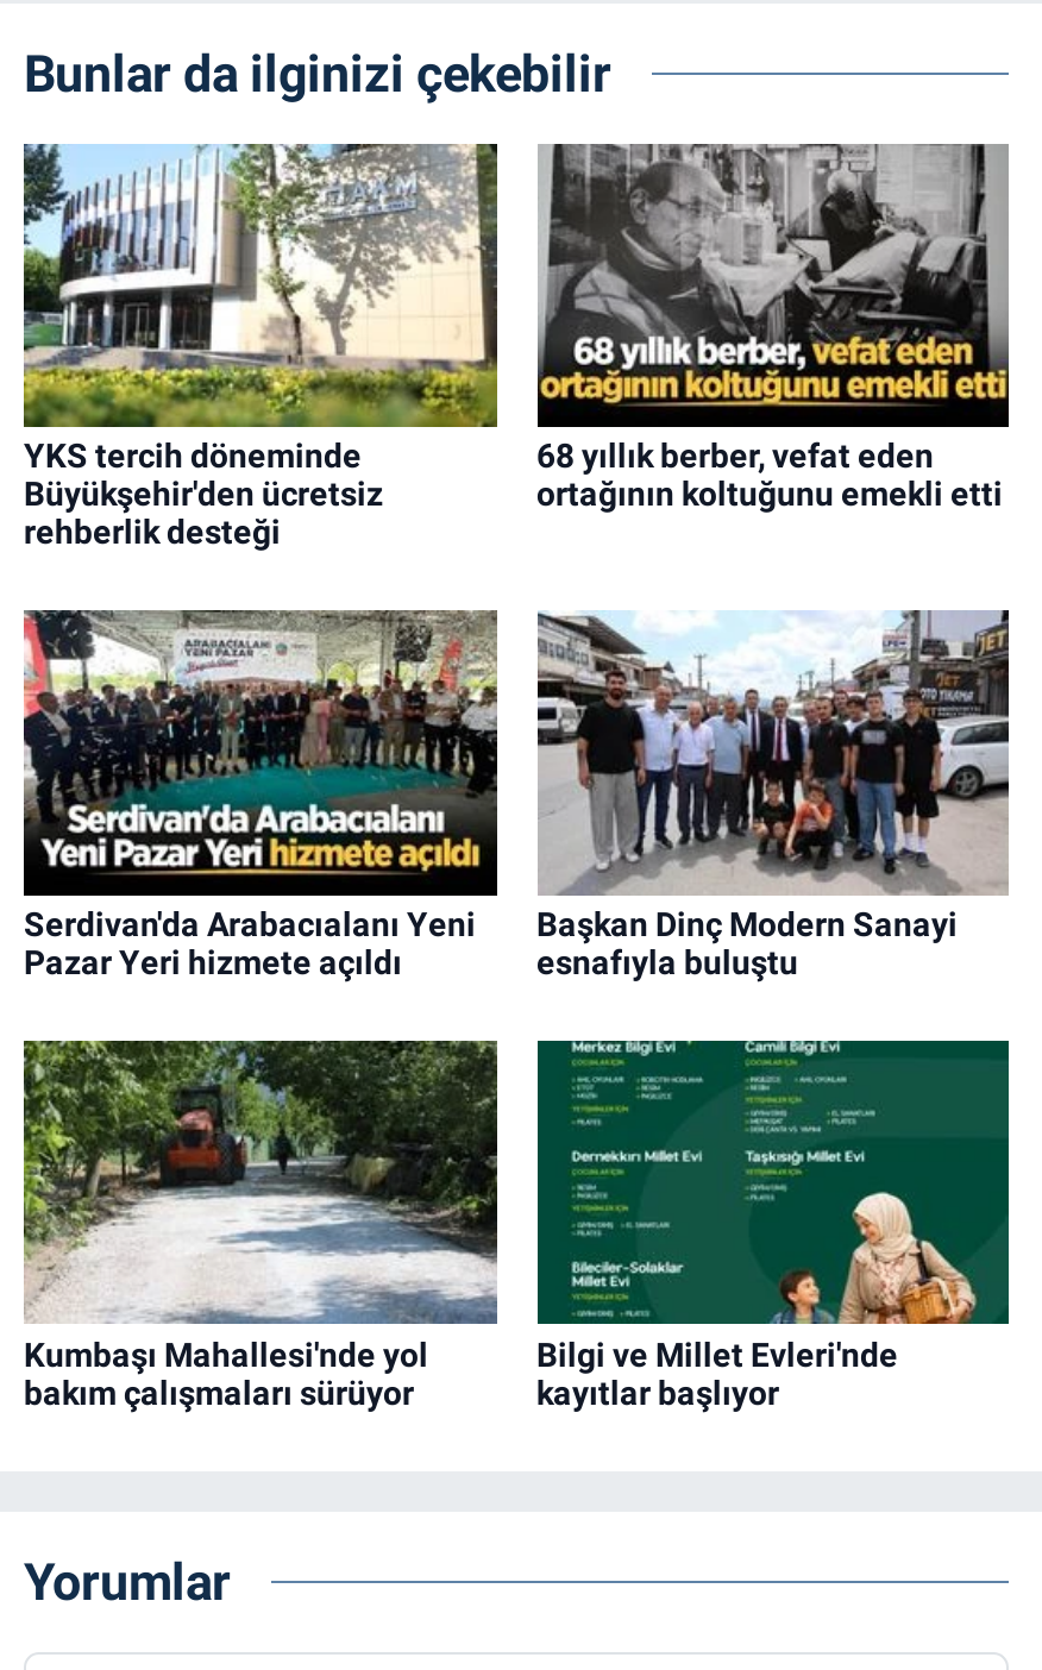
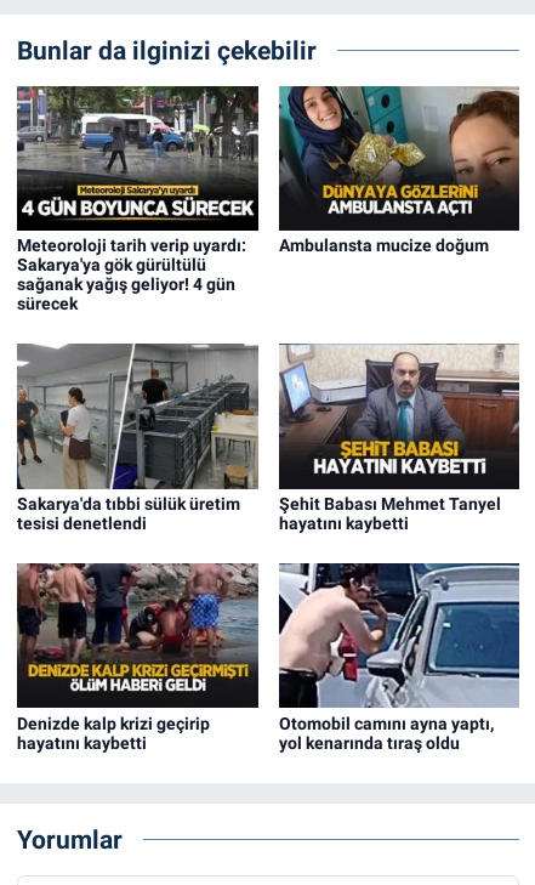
- [image]
- YKS tercih döneminde
- Büyükşehir'den ücretsiz
- rehberlik desteği
+ [image]
+ Meteoroloji tarih verip uyardı:
+ Sakarya'ya gök gürültülü
+ sağanak yağış geliyor! 4 gün
+ sürecek

- [image]
- 68 yıllık berber, vefat eden
- ortağının koltuğunu emekli etti
+ [image]
+ Ambulansta mucize doğum

- [image]
- Serdivan'da Arabacıalanı Yeni
- Pazar Yeri hizmete açıldı
+ [image]
+ Sakarya'da tıbbi sülük üretim
+ tesisi denetlendi

- [image]
- Başkan Dinç Modern Sanayi
- esnafıyla buluştu
+ [image]
+ Şehit Babası Mehmet Tanyel
+ hayatını kaybetti

- [image]
- Kumbaşı Mahallesi'nde yol
- bakım çalışmaları sürüyor
+ [image]
+ Denizde kalp krizi geçirip
+ hayatını kaybetti

- [image]
- Bilgi ve Millet Evleri'nde
- kayıtlar başlıyor
+ [image]
+ Otomobil camını ayna yaptı,
+ yol kenarında tıraş oldu
